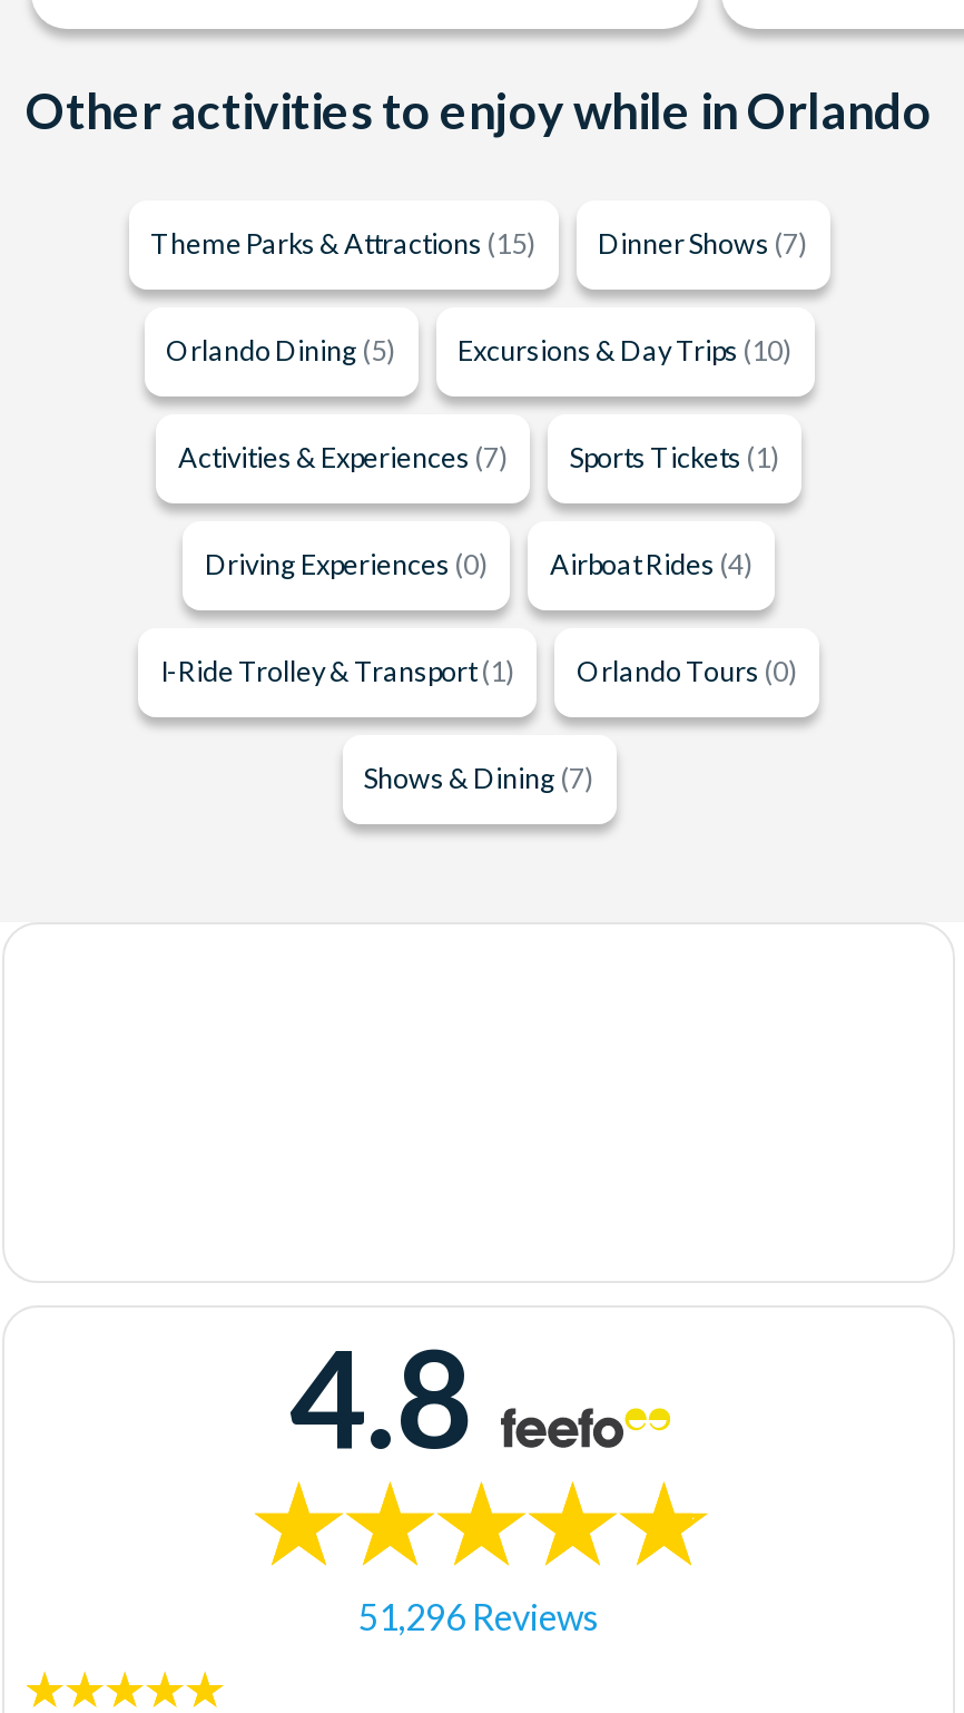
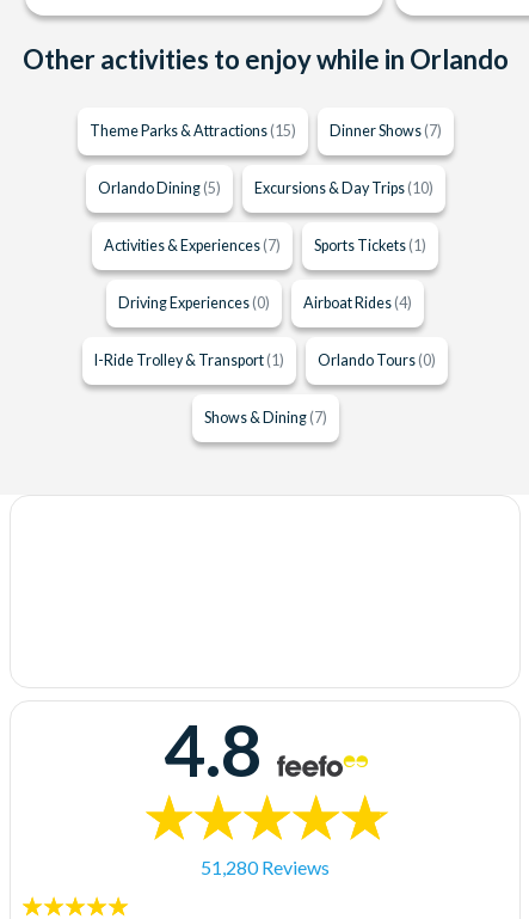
- 51,296 Reviews
+ 51,280 Reviews
